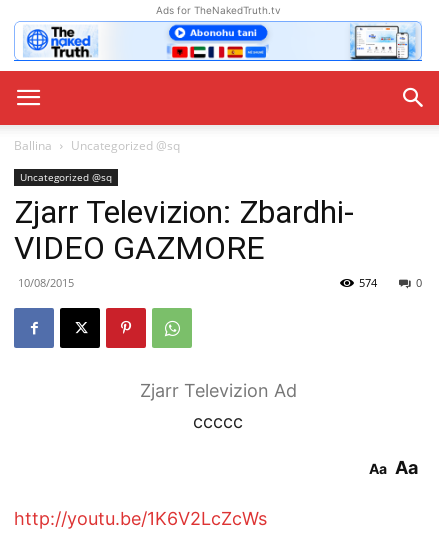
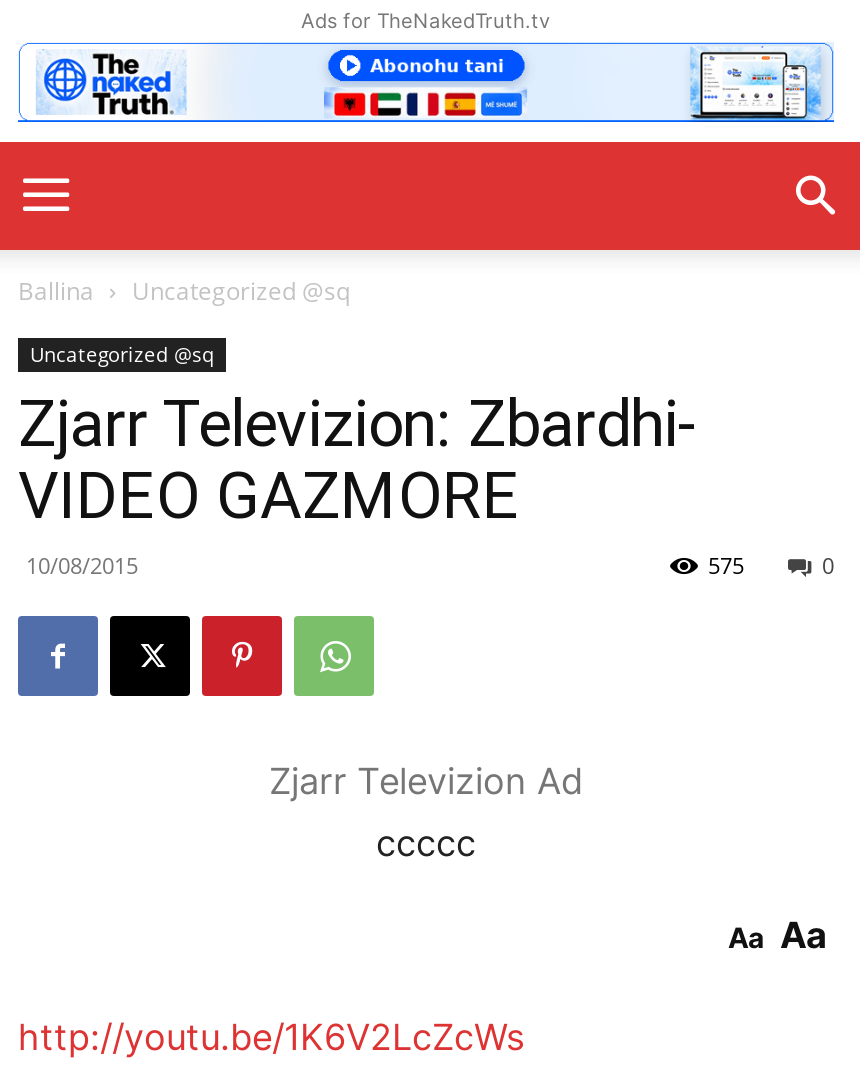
- 574
+ 575
